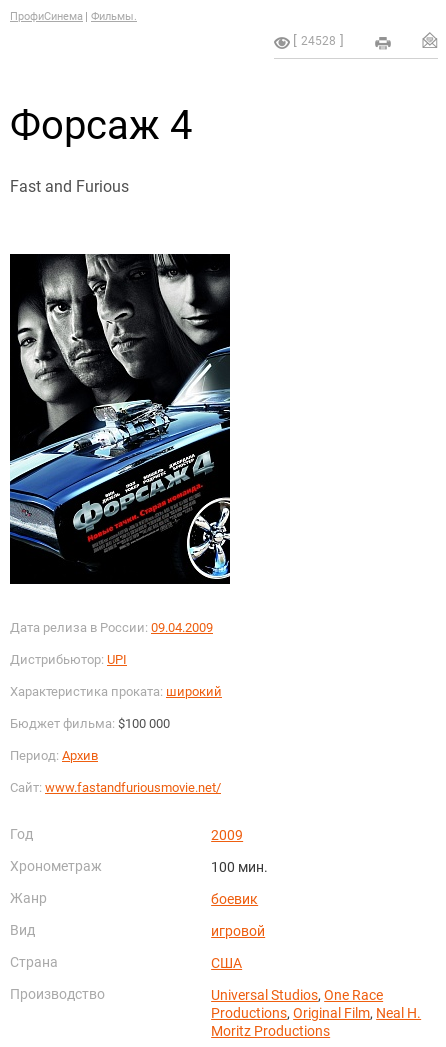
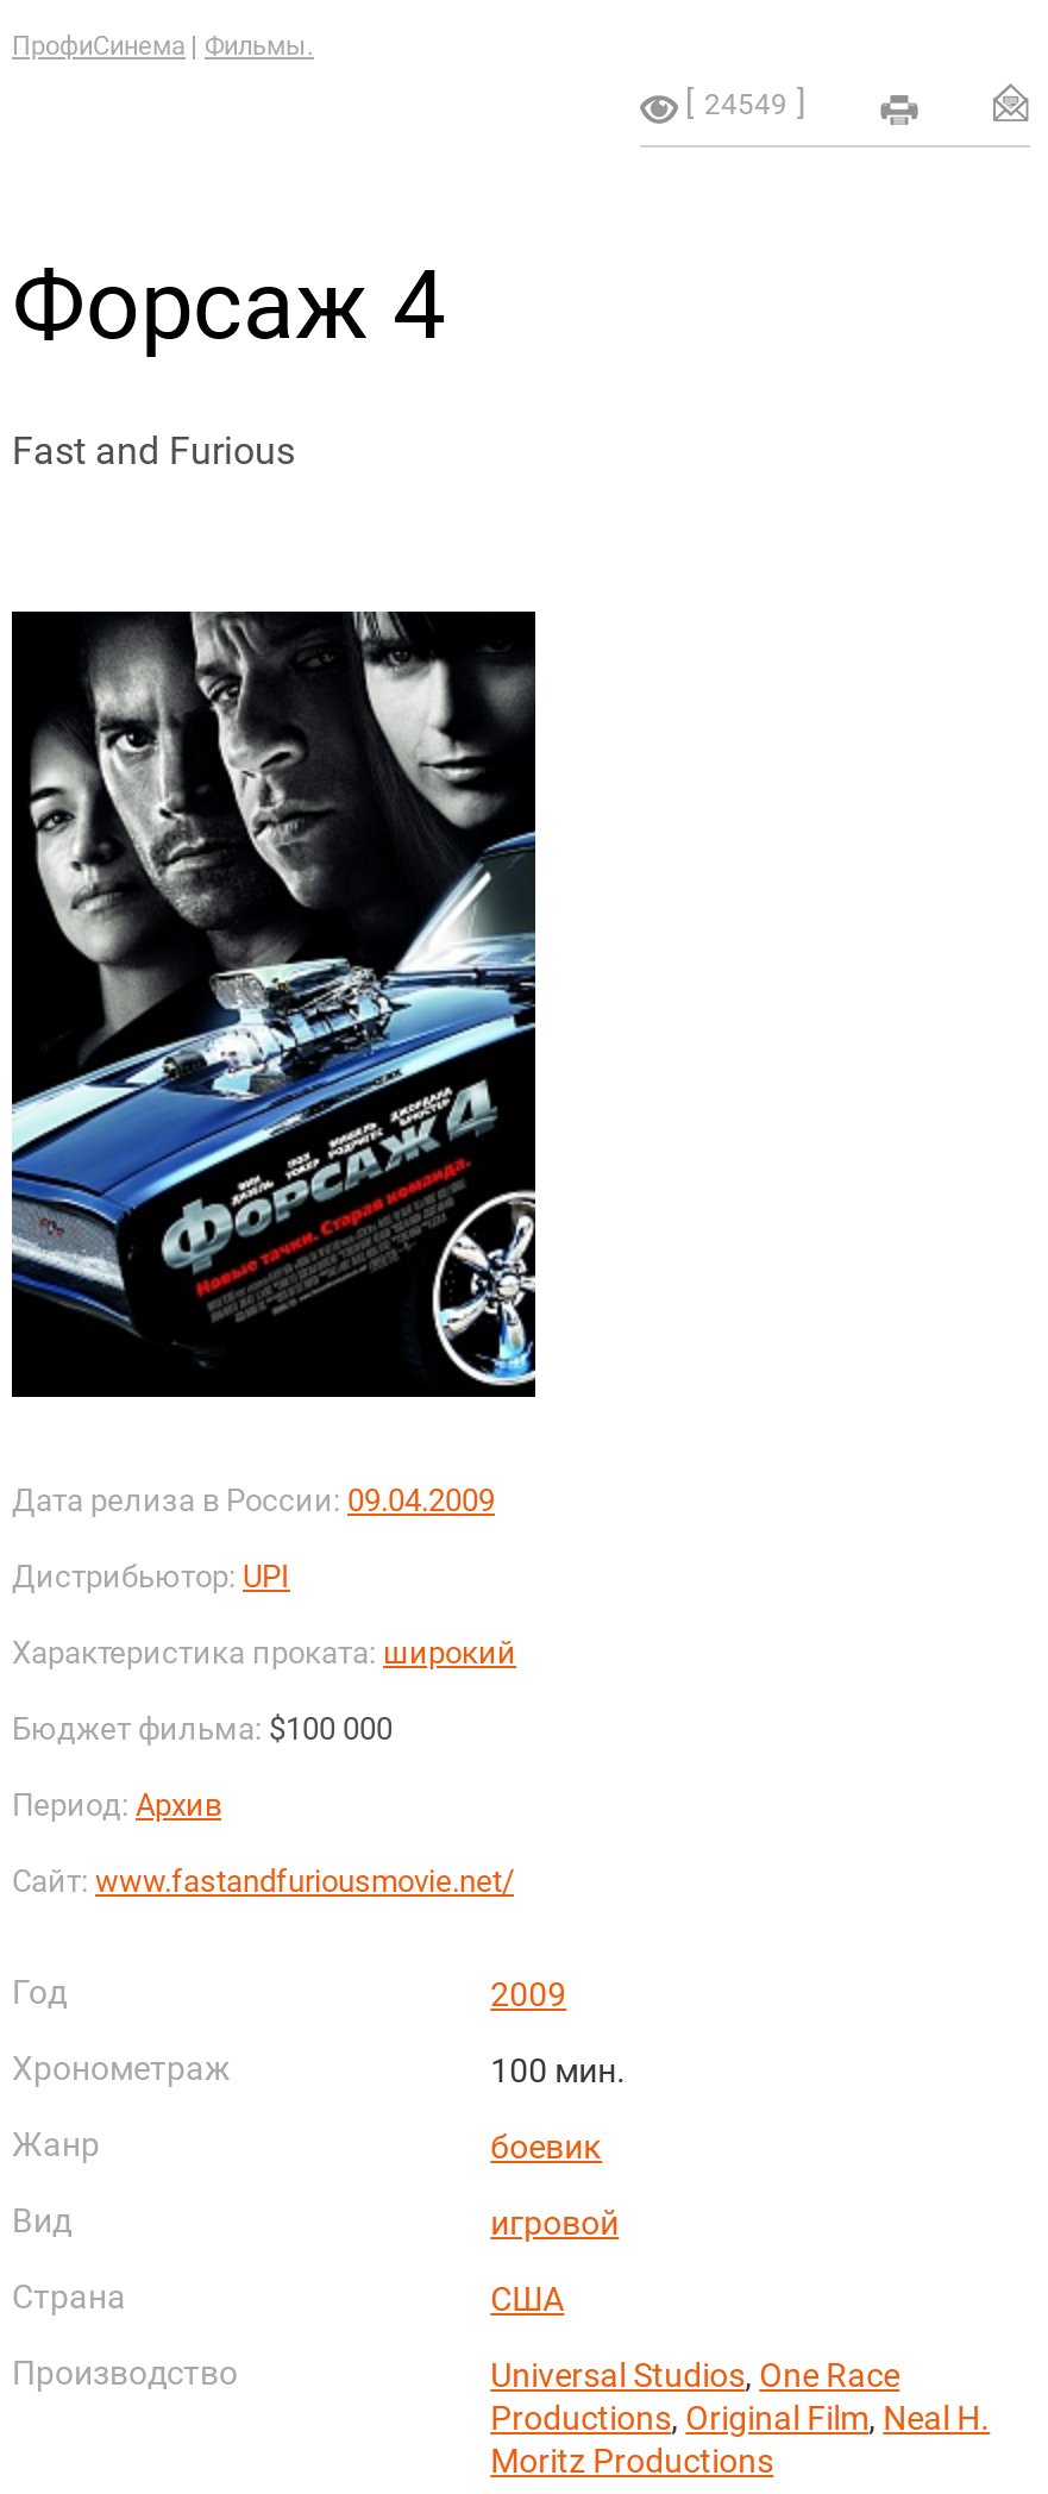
- 24528
+ 24549
